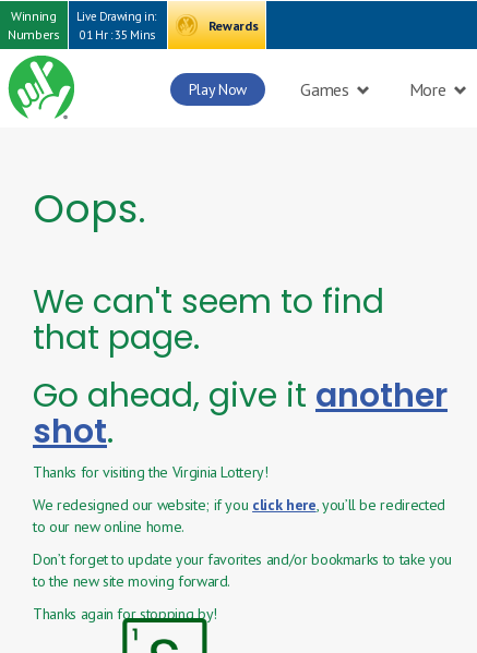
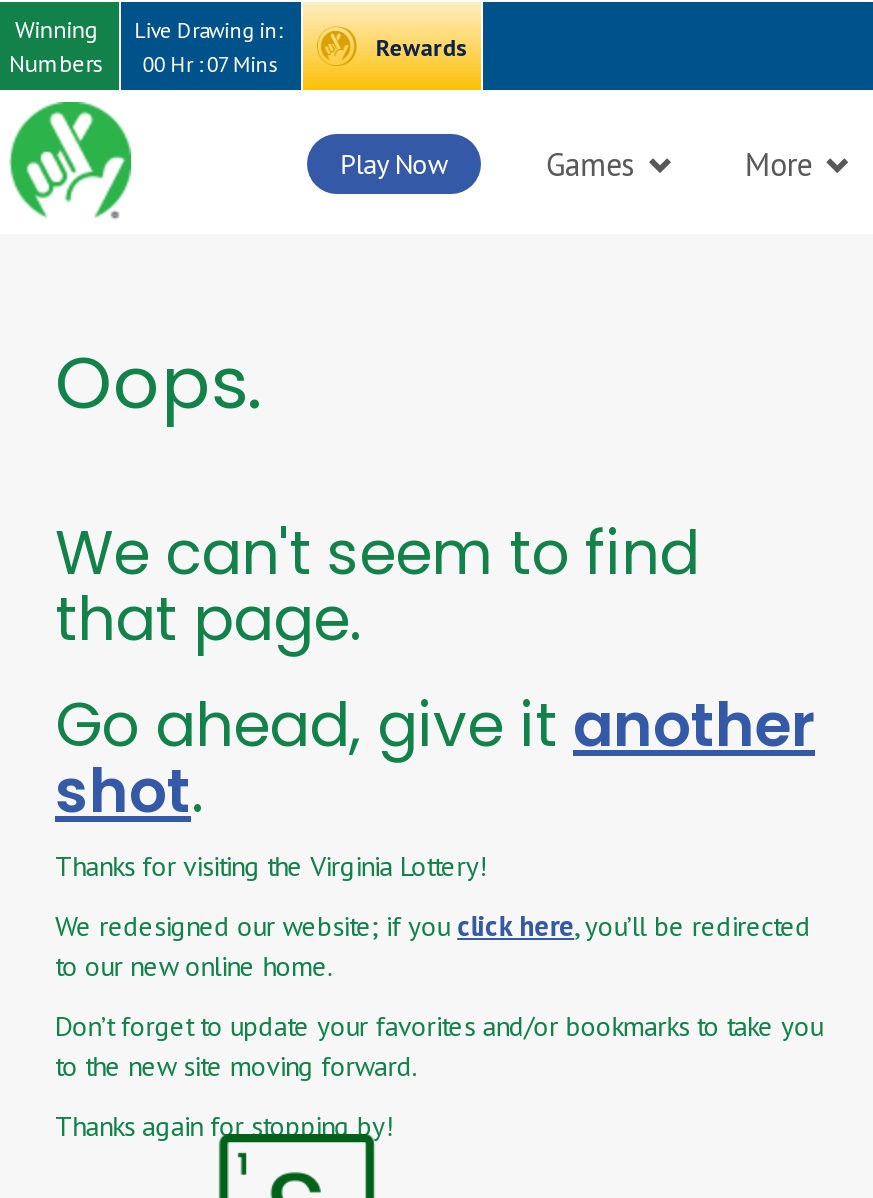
- Numbers 01 Hr : 35 Mins
+ Numbers 00 Hr : 07 Mins
